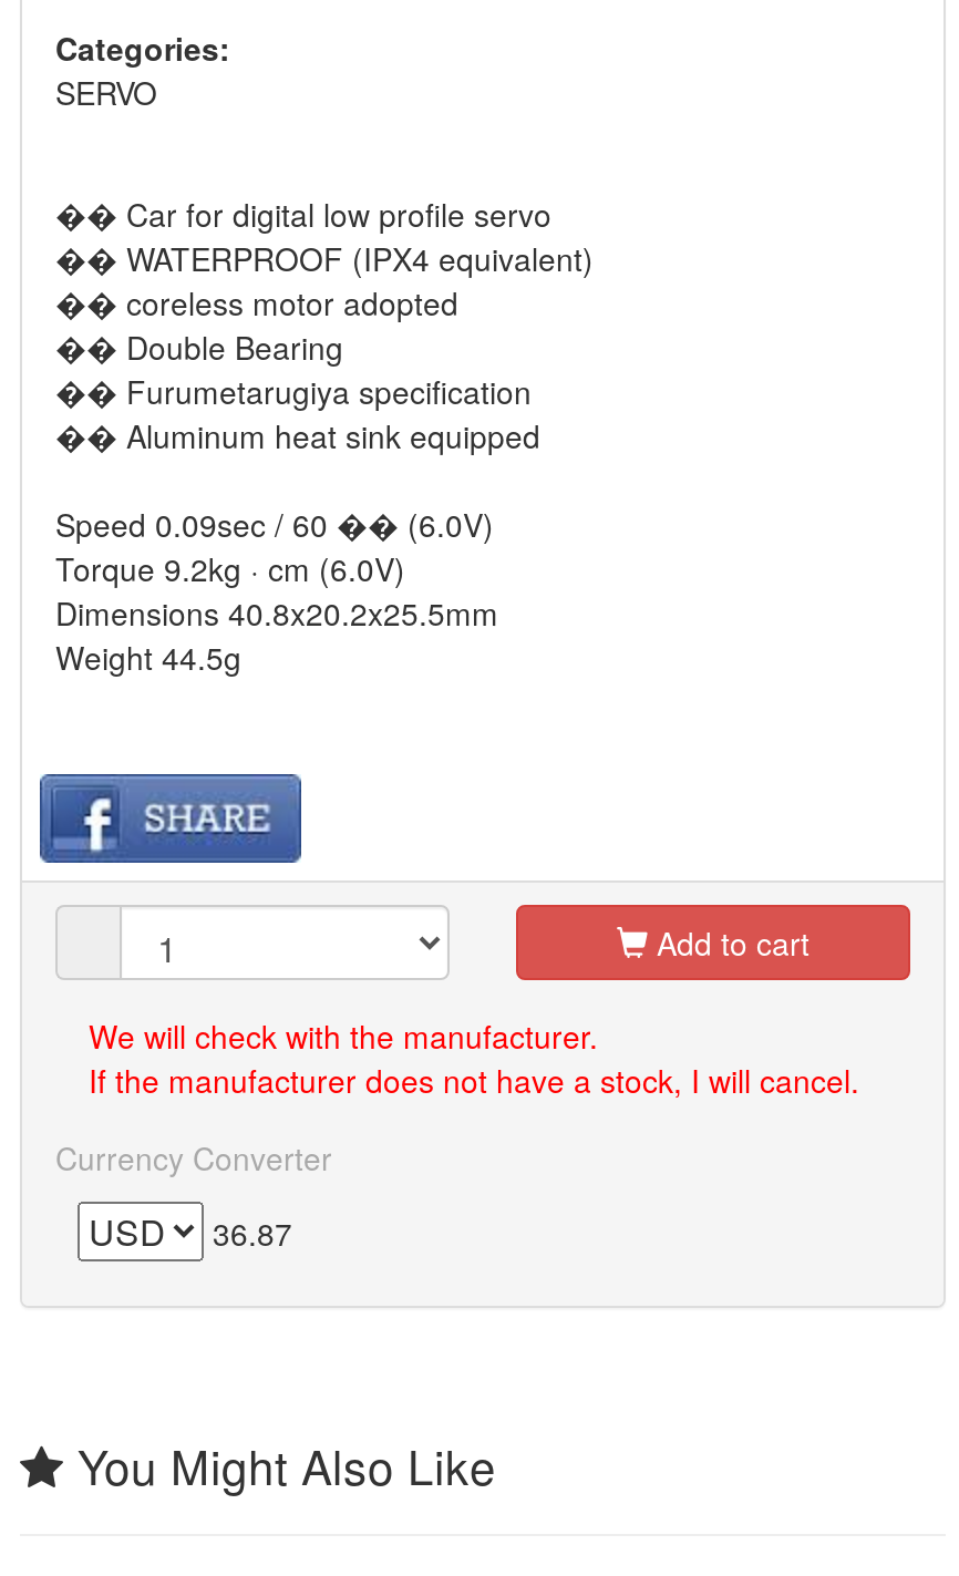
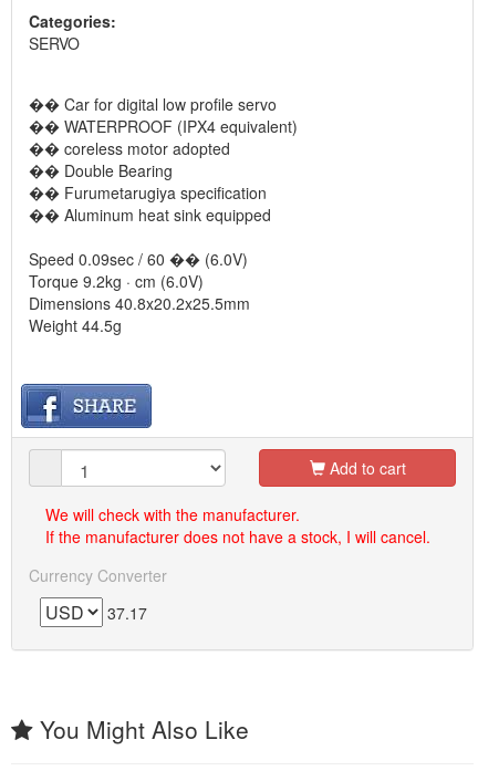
- 36.87
+ 37.17
